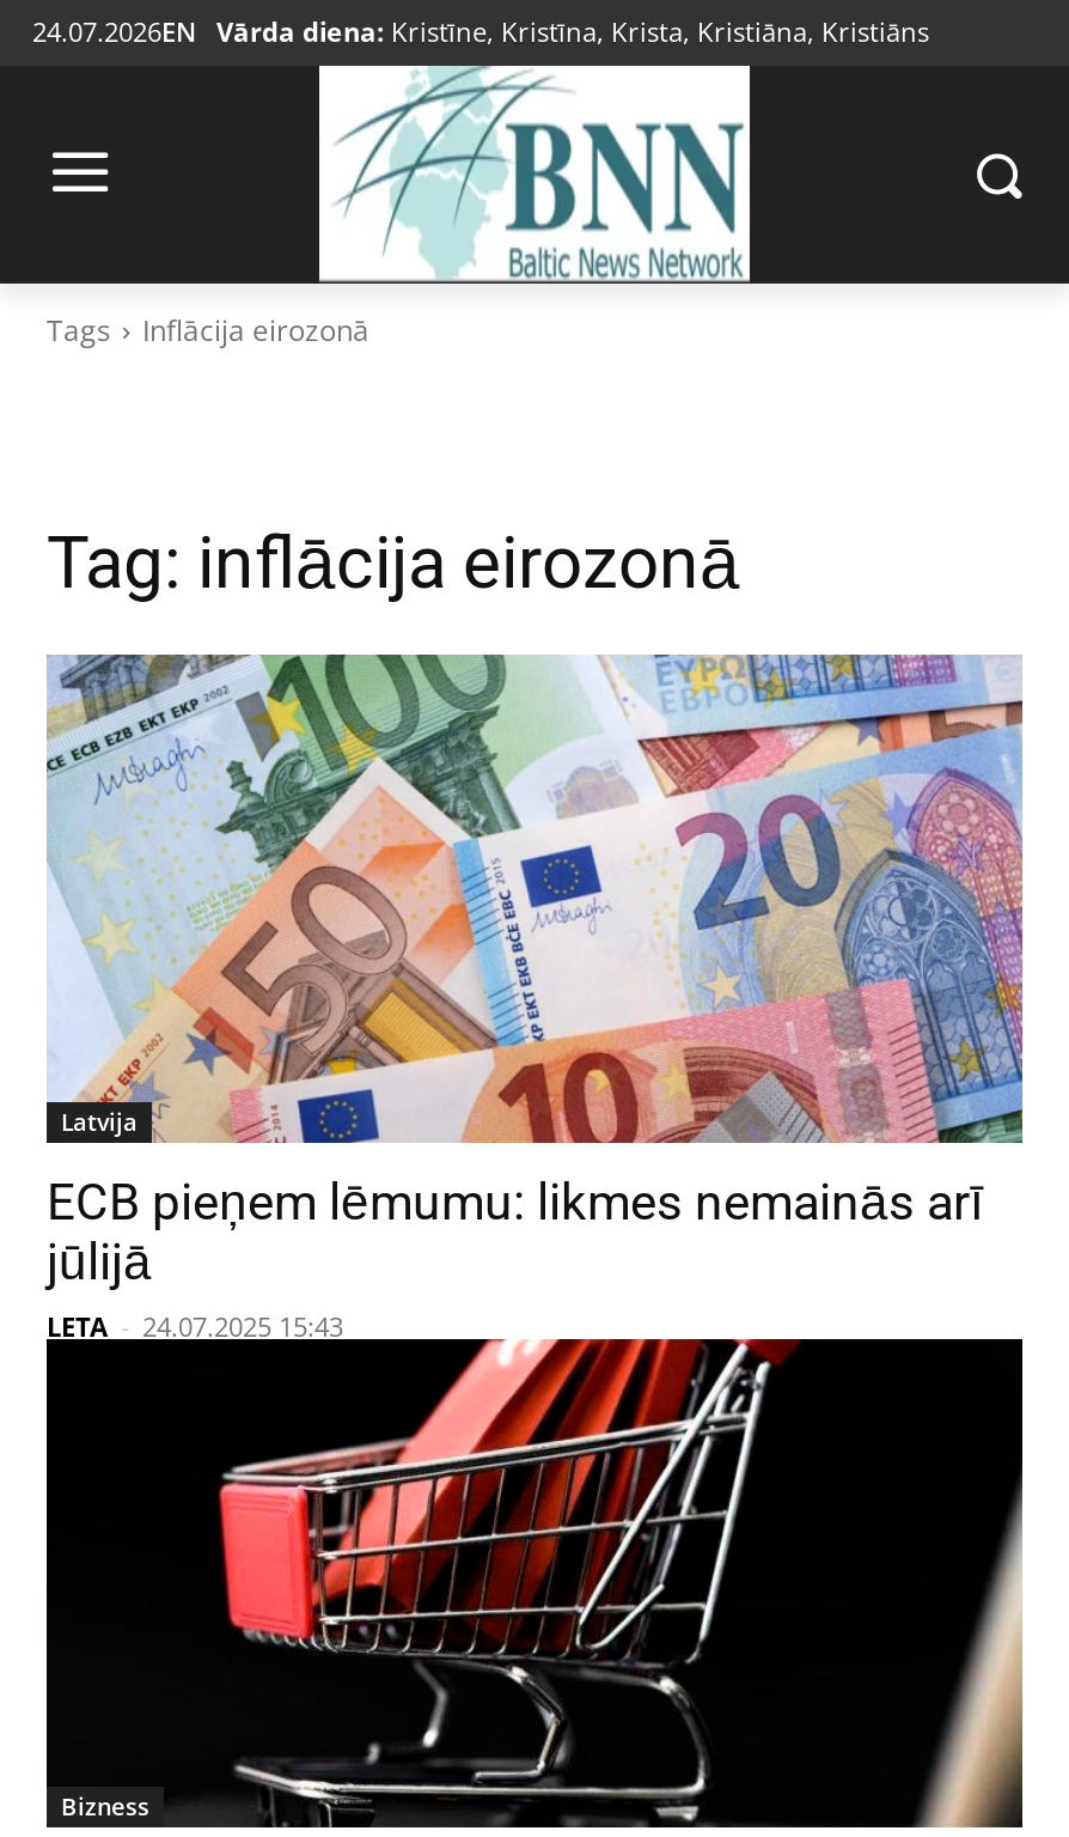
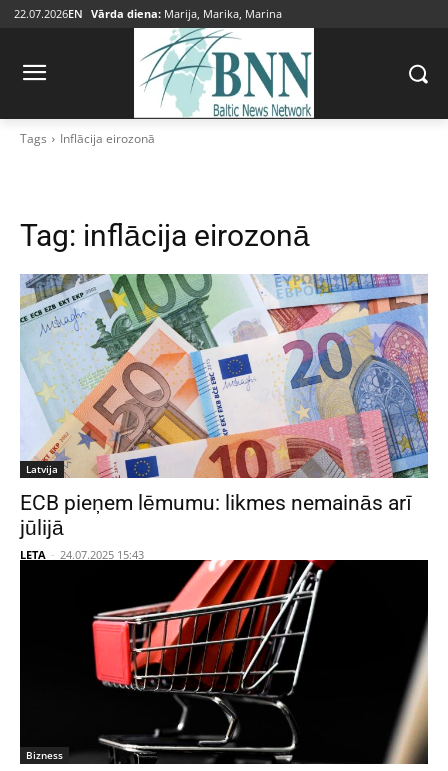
- 24.07.2026EN Vārda diena: Kristīne, Kristīna, Krista, Kristiāna, Kristiāns
+ 22.07.2026EN Vārda diena: Marija, Marika, Marina
